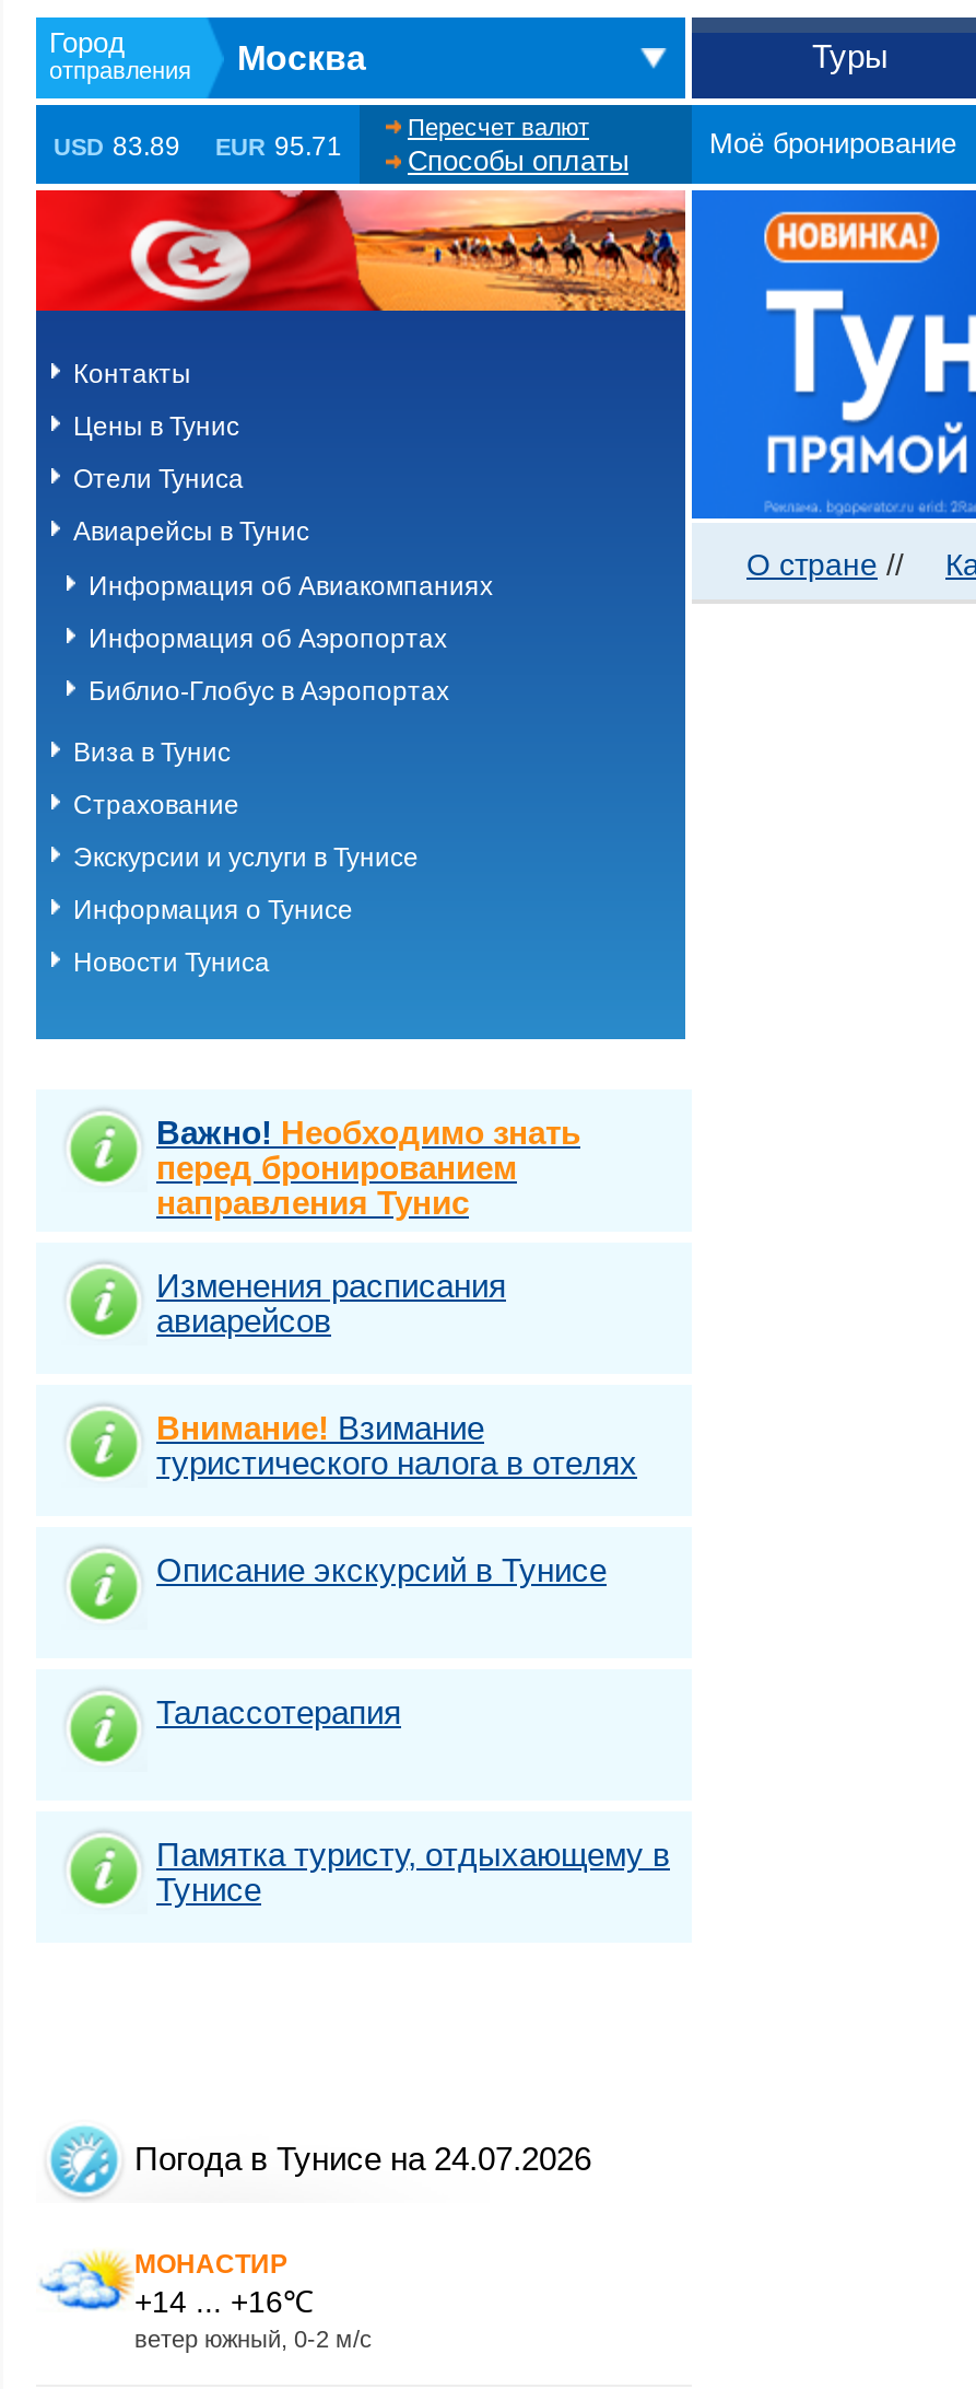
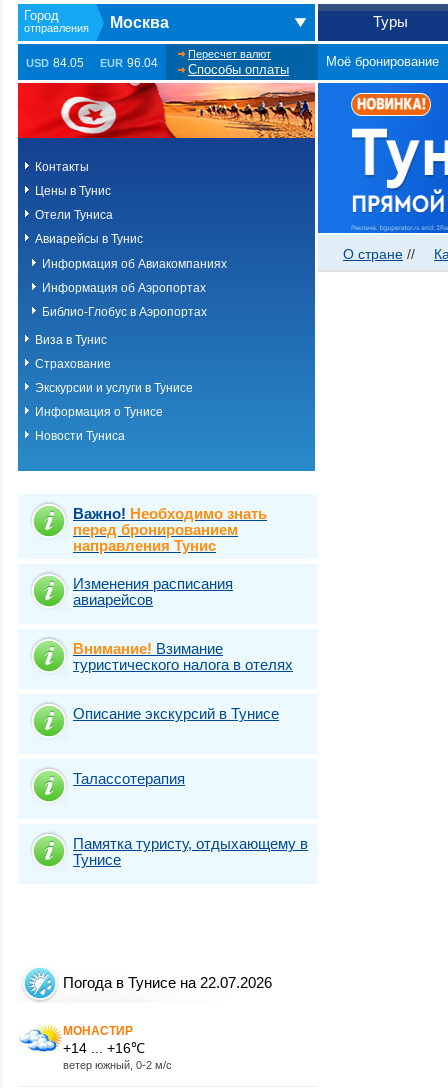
- USD 83.89
+ USD 84.05

- EUR 95.71
+ EUR 96.04

- Погода в Тунисе на 24.07.2026
+ Погода в Тунисе на 22.07.2026
